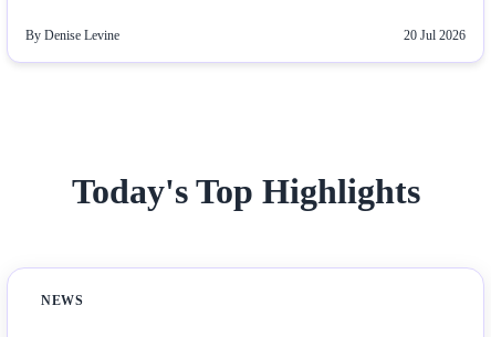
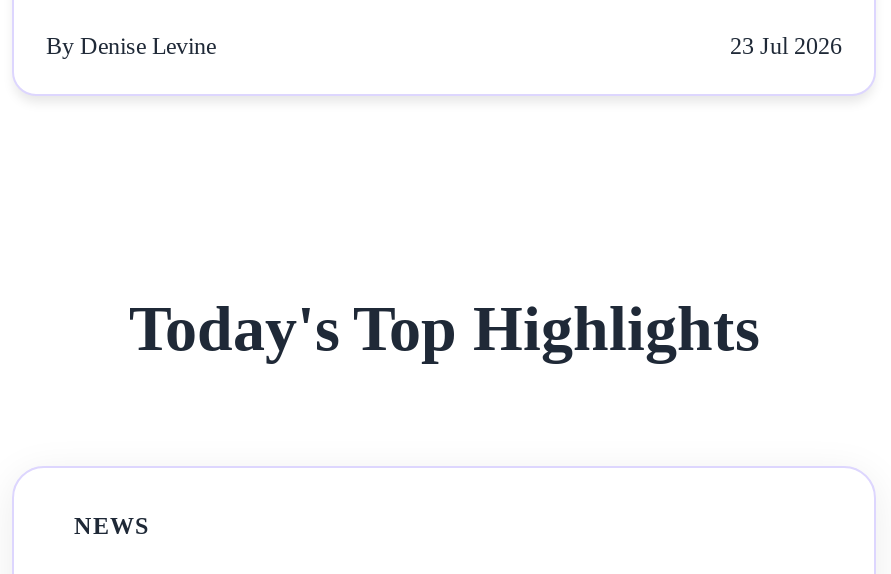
- 20 Jul 2026
+ 23 Jul 2026
